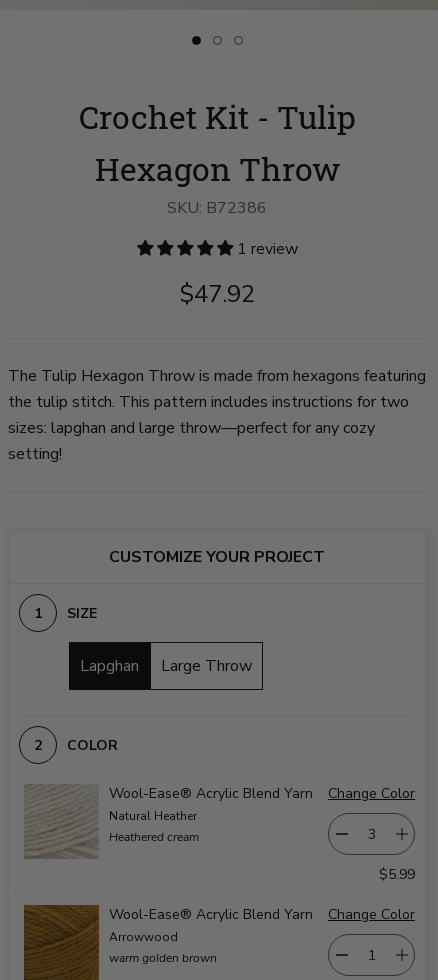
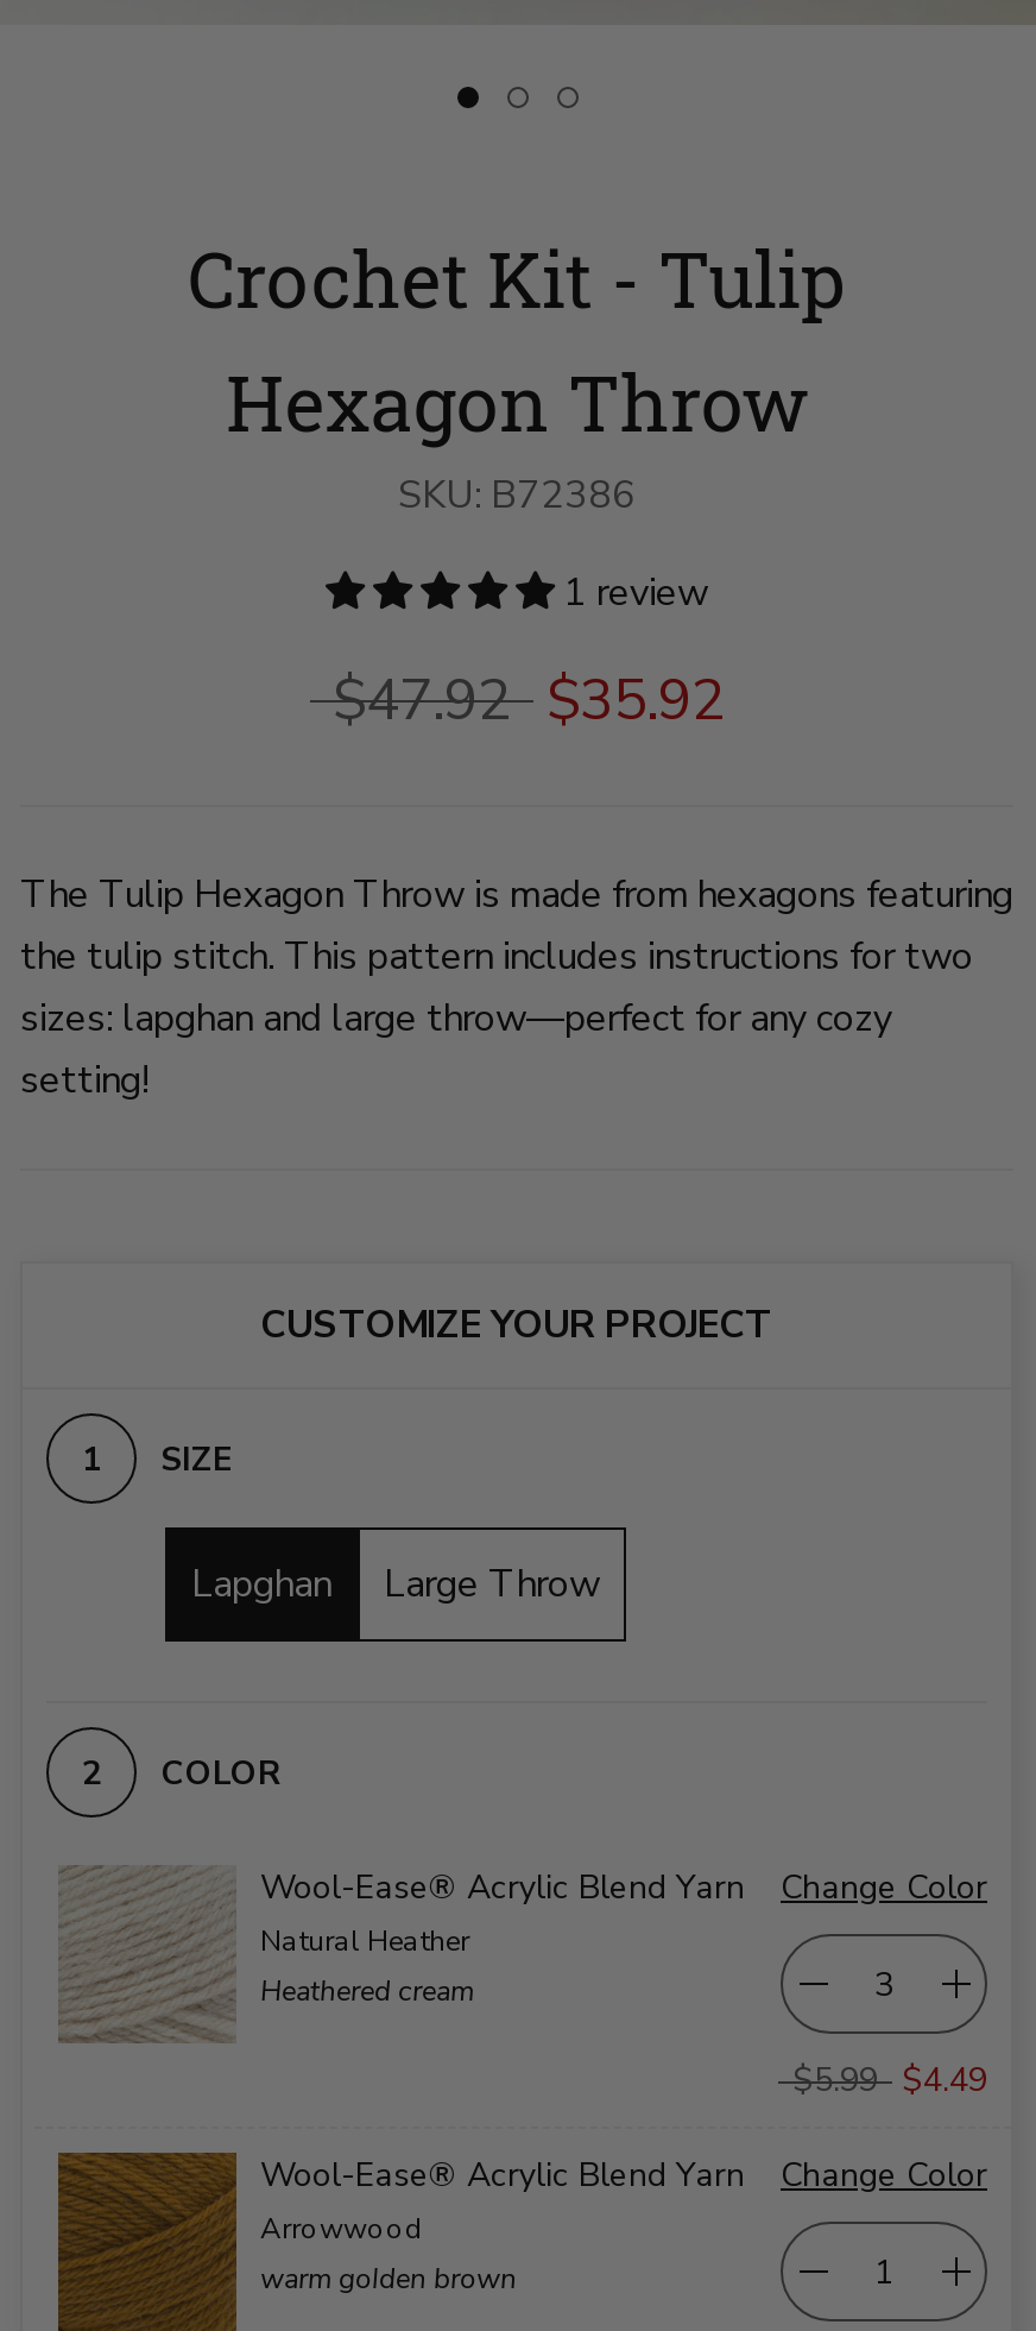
- $47.92
+ $47.92 $35.92

- $5.99
+ $5.99 $4.49
